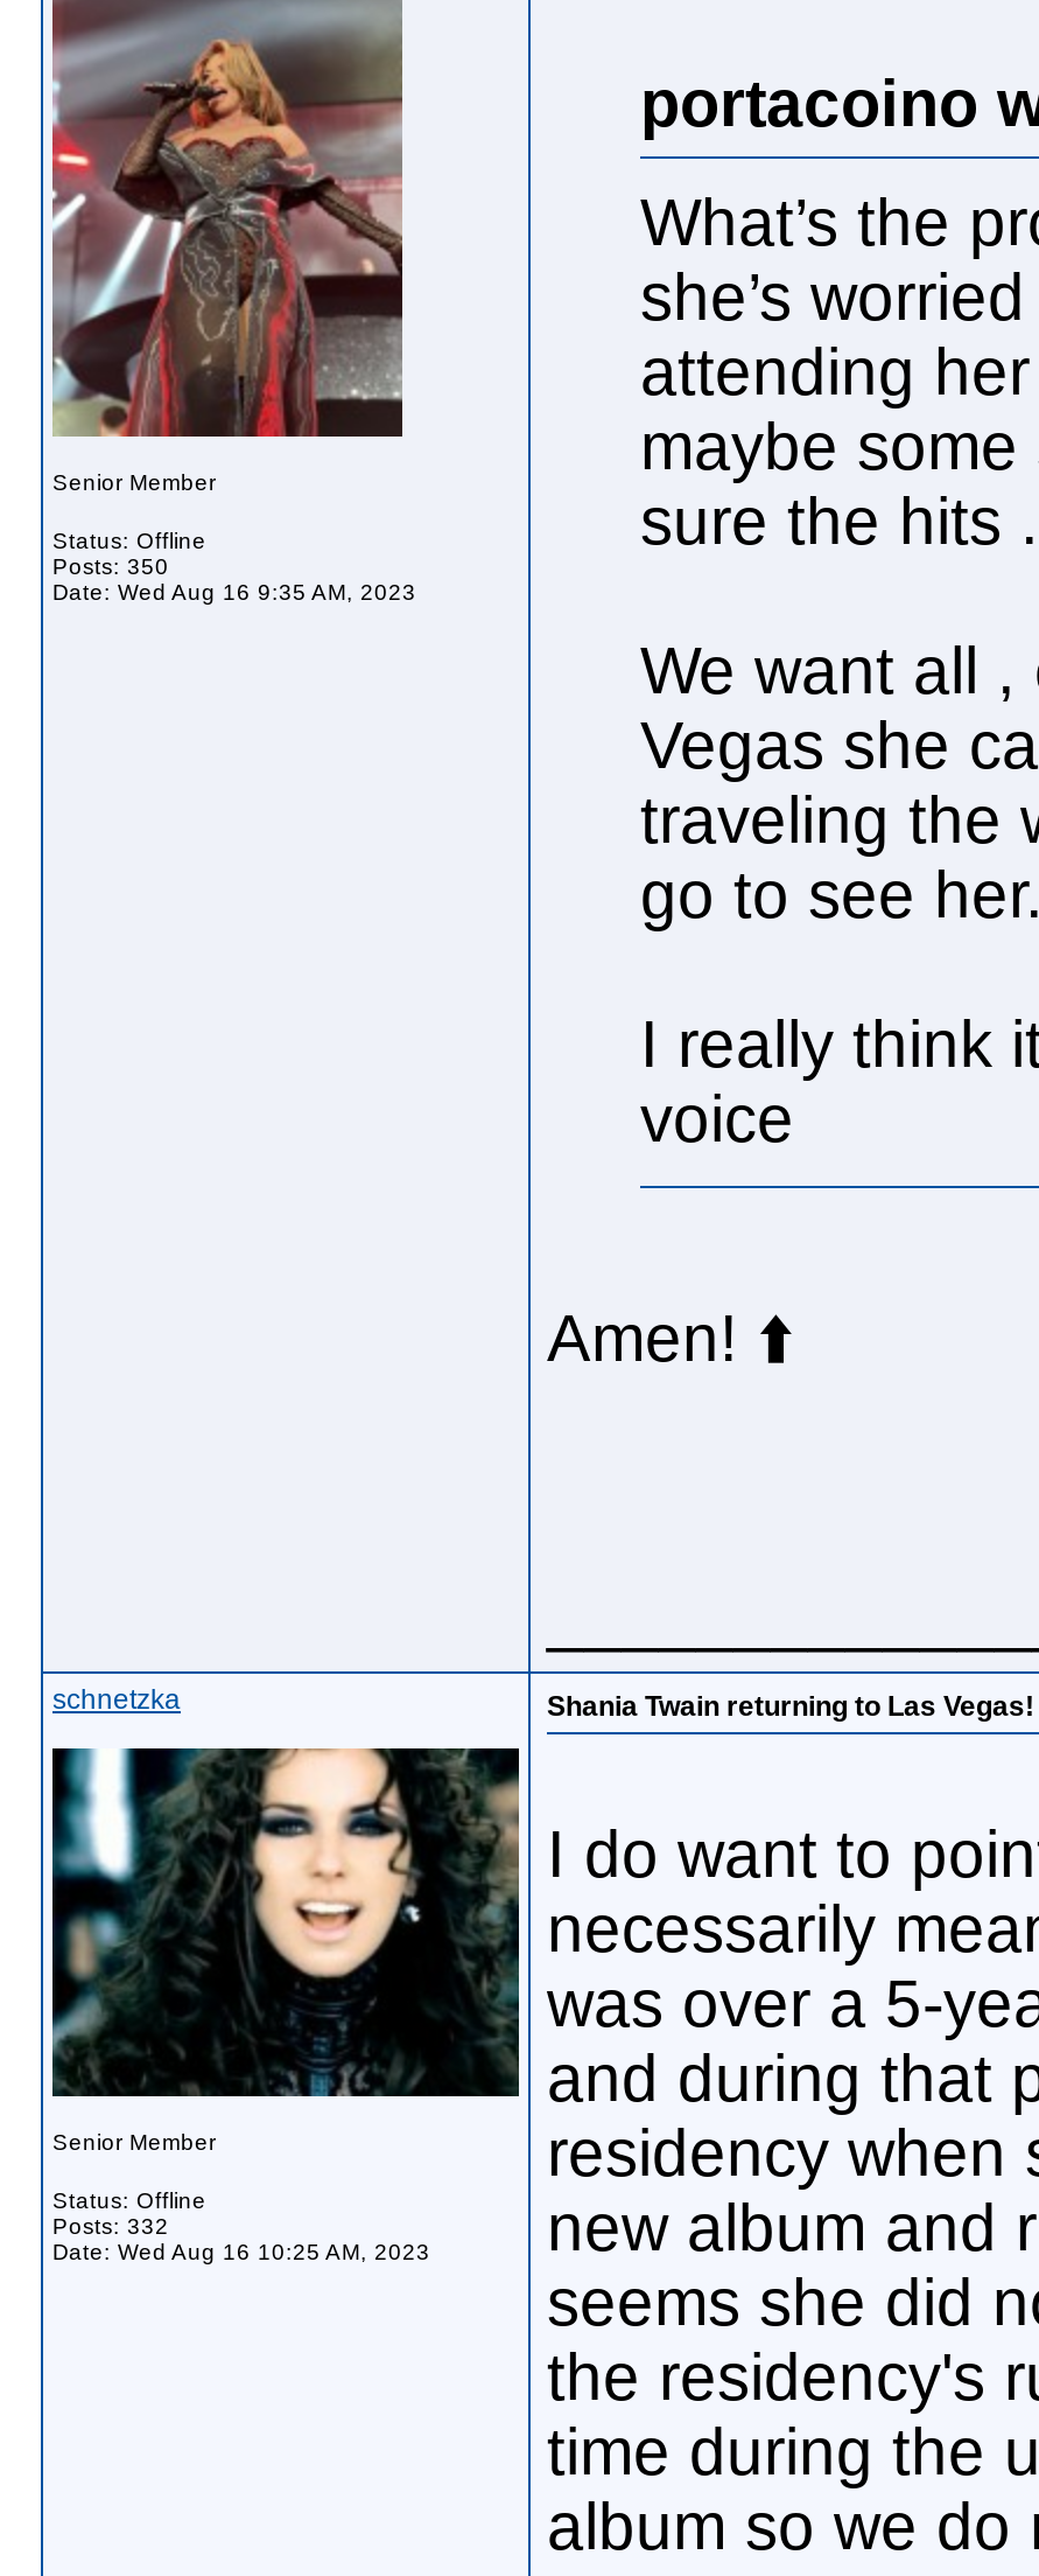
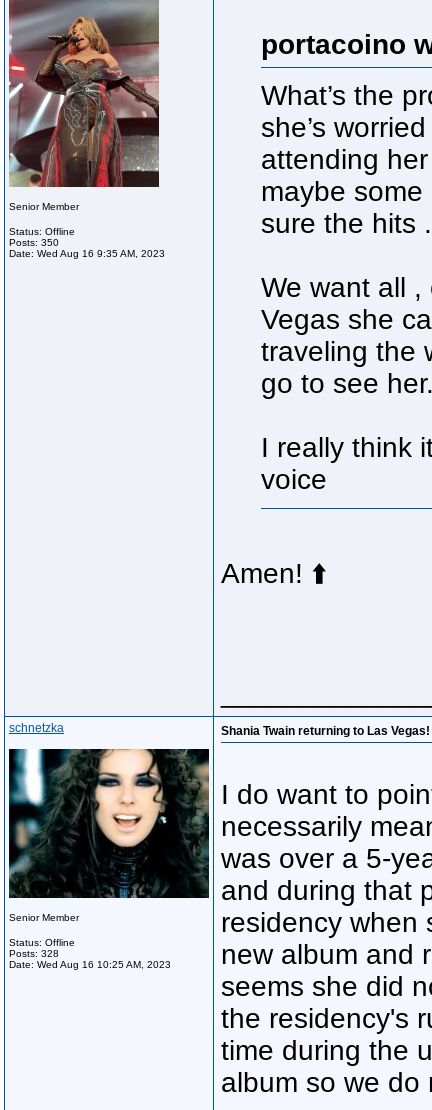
- Posts: 332
+ Posts: 328
